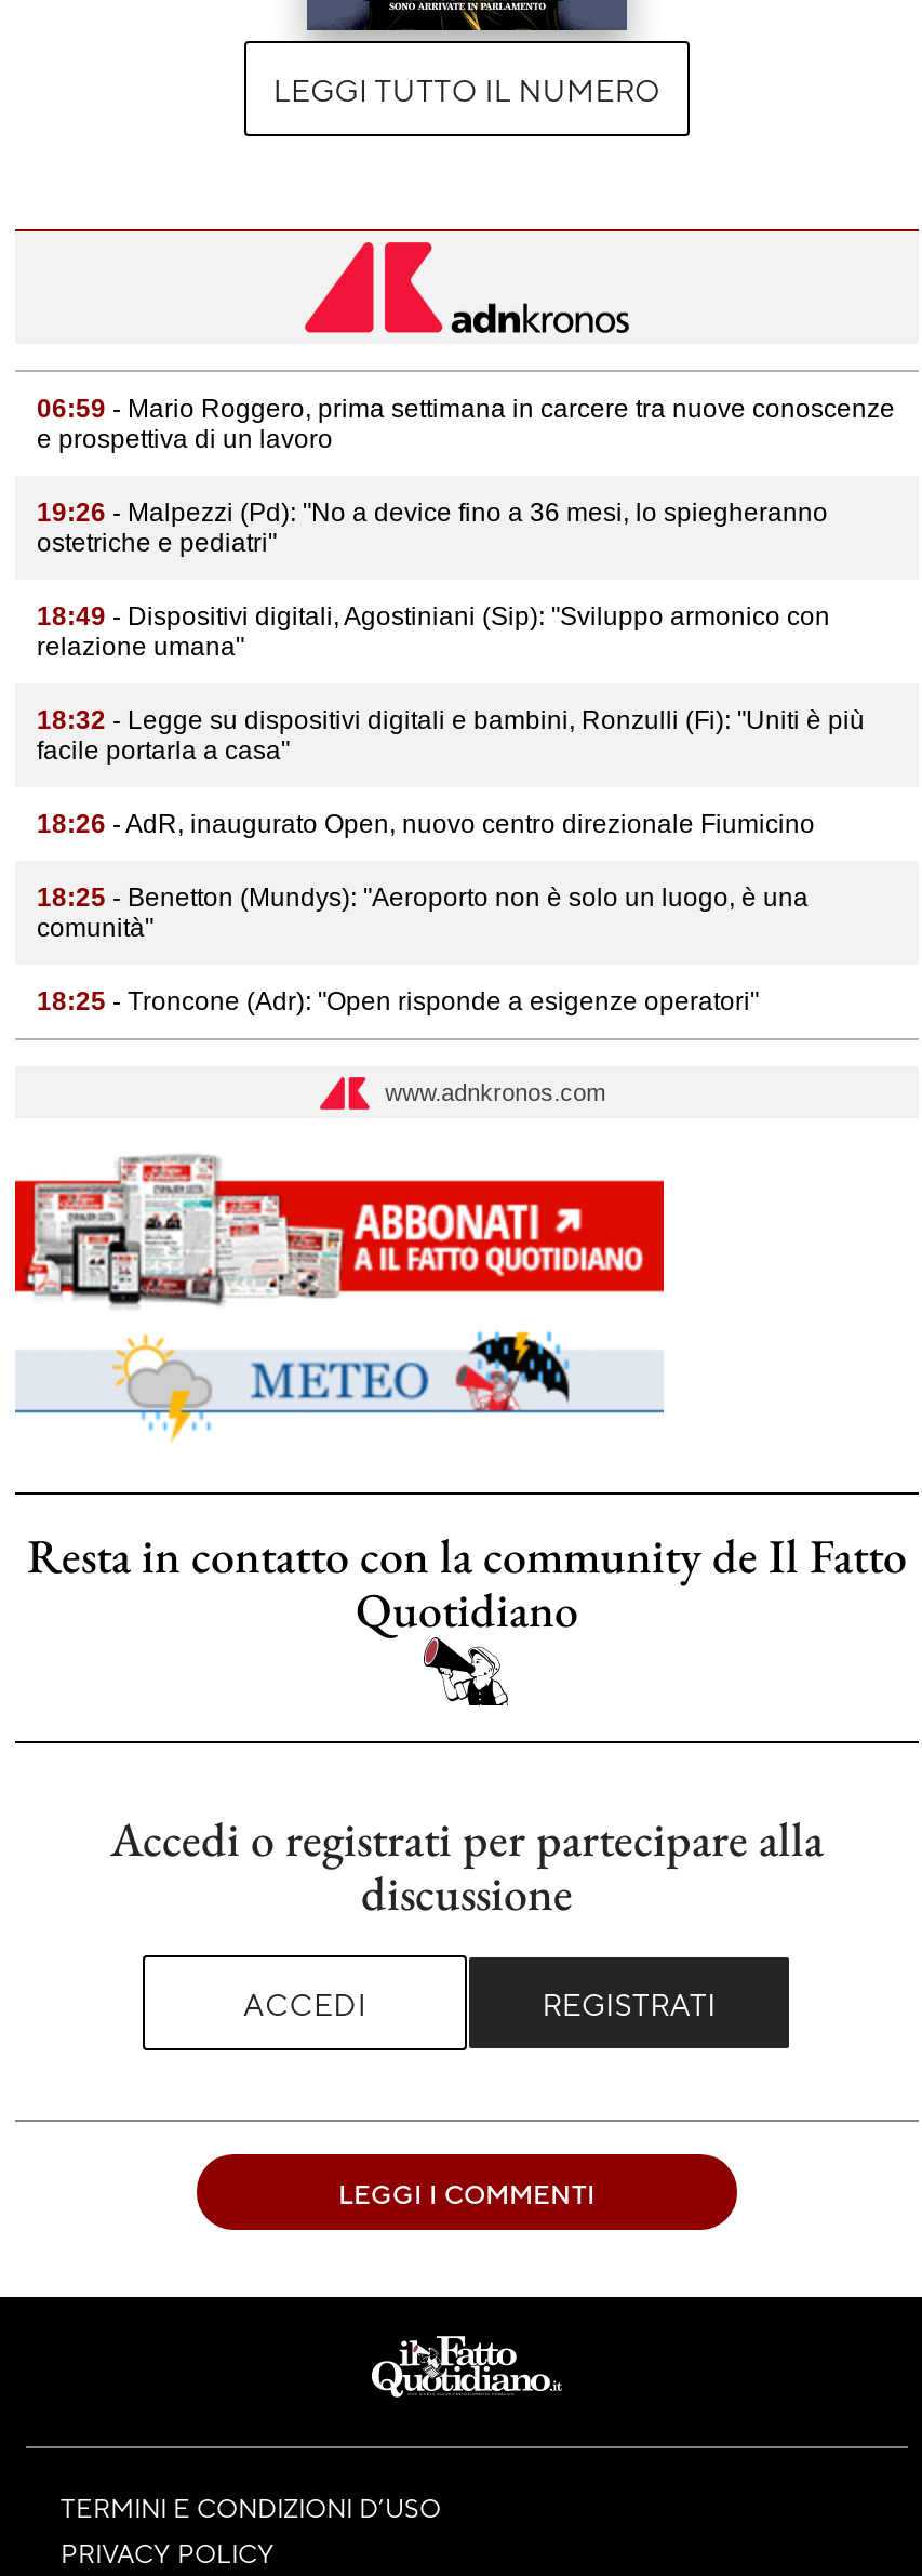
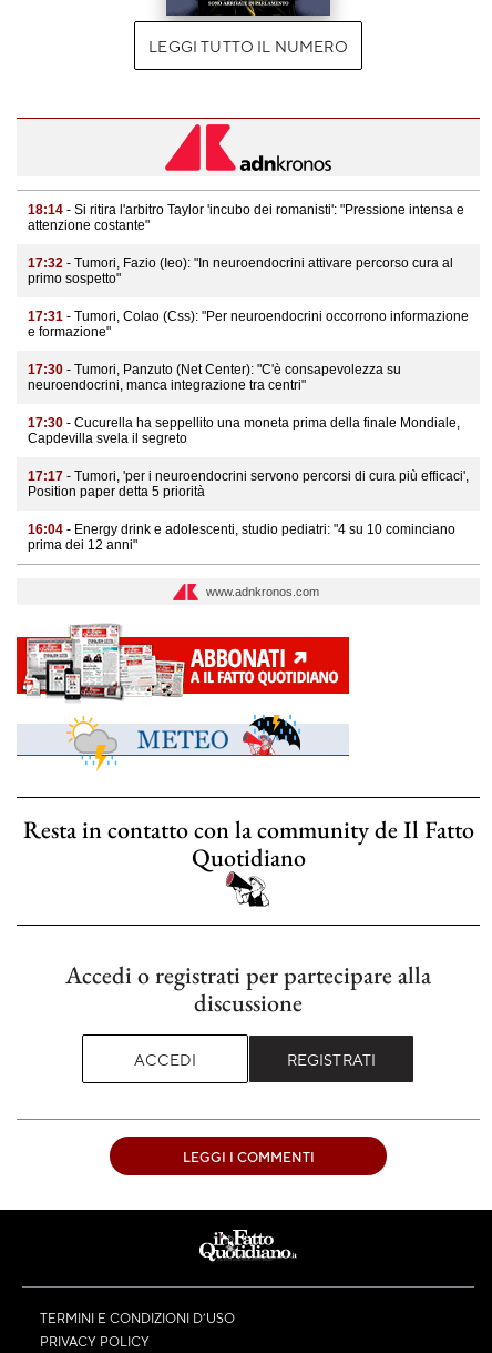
- 06:59 - Mario Roggero, prima settimana in carcere tra nuove conoscenze
- e prospettiva di un lavoro
+ 18:14 - Si ritira l'arbitro Taylor 'incubo dei romanisti': "Pressione intensa e
+ attenzione costante"

- 19:26 - Malpezzi (Pd): "No a device fino a 36 mesi, lo spiegheranno
- ostetriche e pediatri"
+ 17:32 - Tumori, Fazio (Ieo): "In neuroendocrini attivare percorso cura al
+ primo sospetto"

- 18:49 - Dispositivi digitali, Agostiniani (Sip): "Sviluppo armonico con
- relazione umana"
+ 17:31 - Tumori, Colao (Css): "Per neuroendocrini occorrono informazione
+ e formazione"

- 18:32 - Legge su dispositivi digitali e bambini, Ronzulli (Fi): "Uniti è più
- facile portarla a casa"
+ 17:30 - Tumori, Panzuto (Net Center): "C'è consapevolezza su
+ neuroendocrini, manca integrazione tra centri"

- 18:26 - AdR, inaugurato Open, nuovo centro direzionale Fiumicino
+ 17:30 - Cucurella ha seppellito una moneta prima della finale Mondiale,
+ Capdevilla svela il segreto

- 18:25 - Benetton (Mundys): "Aeroporto non è solo un luogo, è una
- comunità"
+ 17:17 - Tumori, 'per i neuroendocrini servono percorsi di cura più efficaci',
+ Position paper detta 5 priorità

- 18:25 - Troncone (Adr): "Open risponde a esigenze operatori"
+ 16:04 - Energy drink e adolescenti, studio pediatri: "4 su 10 cominciano
+ prima dei 12 anni"
